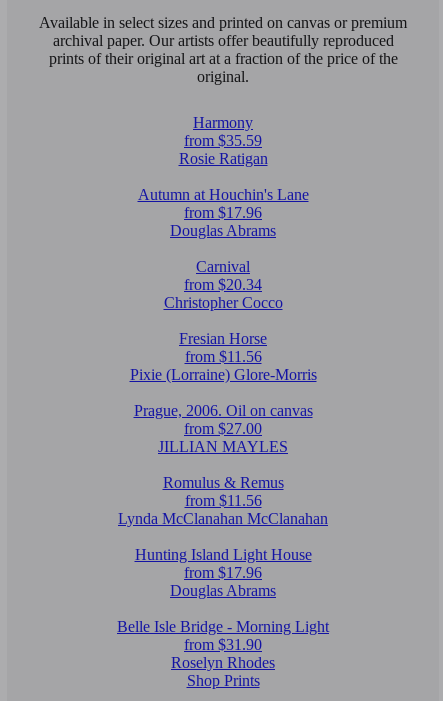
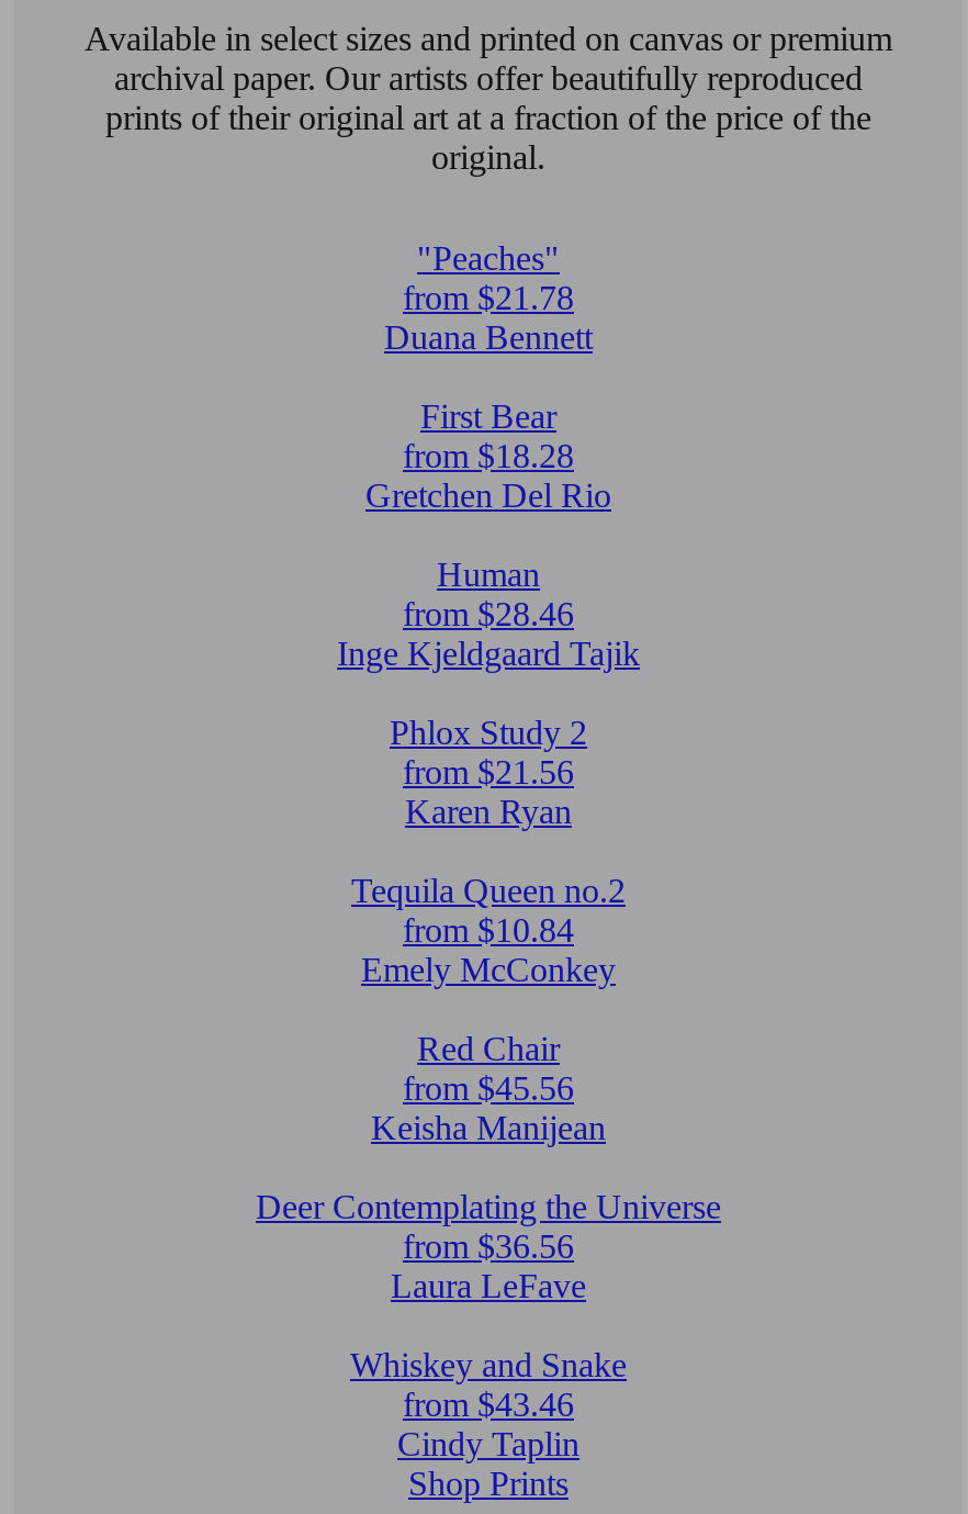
- Harmony
- from $35.59
- Rosie Ratigan
+ "Peaches"
+ from $21.78
+ Duana Bennett

- Autumn at Houchin's Lane
- from $17.96
- Douglas Abrams
+ First Bear
+ from $18.28
+ Gretchen Del Rio

- Carnival
- from $20.34
- Christopher Cocco
+ Human
+ from $28.46
+ Inge Kjeldgaard Tajik

- Fresian Horse
- from $11.56
- Pixie (Lorraine) Glore-Morris
+ Phlox Study 2
+ from $21.56
+ Karen Ryan

- Prague, 2006. Oil on canvas
- from $27.00
- JILLIAN MAYLES
+ Tequila Queen no.2
+ from $10.84
+ Emely McConkey

- Romulus & Remus
- from $11.56
- Lynda McClanahan McClanahan
+ Red Chair
+ from $45.56
+ Keisha Manijean

- Hunting Island Light House
- from $17.96
- Douglas Abrams
+ Deer Contemplating the Universe
+ from $36.56
+ Laura LeFave

- Belle Isle Bridge - Morning Light
- from $31.90
- Roselyn Rhodes
+ Whiskey and Snake
+ from $43.46
+ Cindy Taplin
